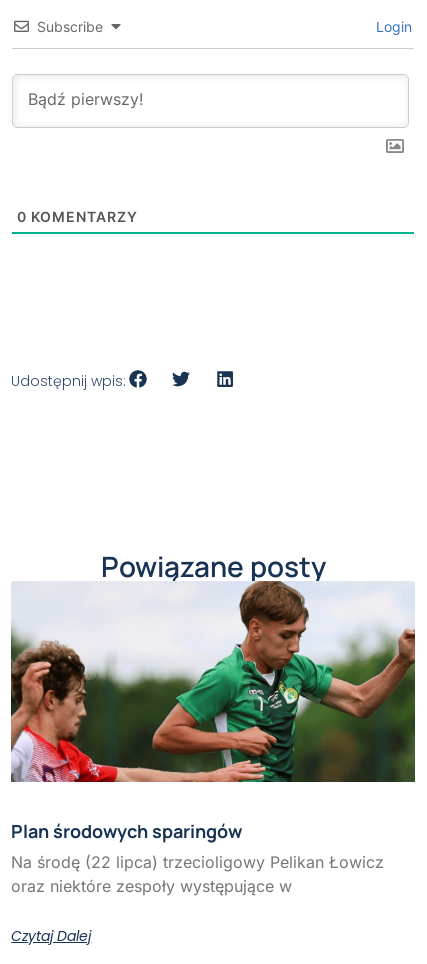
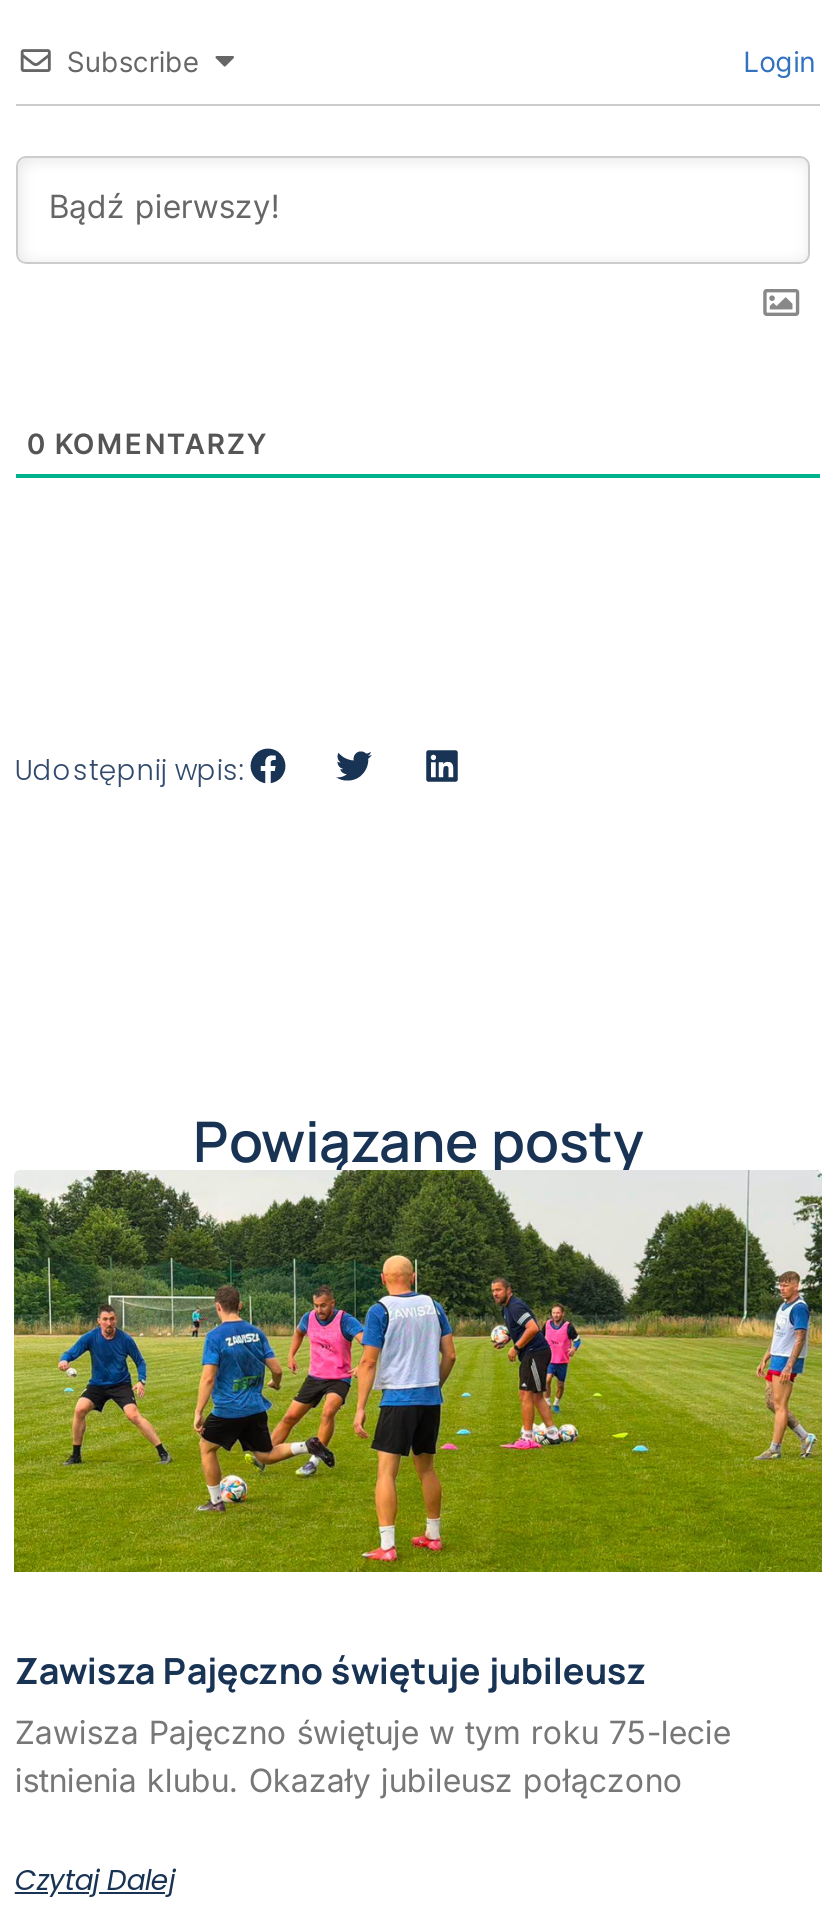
- [image]
- Plan środowych sparingów
- Na środę (22 lipca) trzecioligowy Pelikan Łowicz
- oraz niektóre zespoły występujące w
+ [image]
+ Zawisza Pajęczno świętuje jubileusz
+ Zawisza Pajęczno świętuje w tym roku 75-lecie
+ istnienia klubu. Okazały jubileusz połączono
